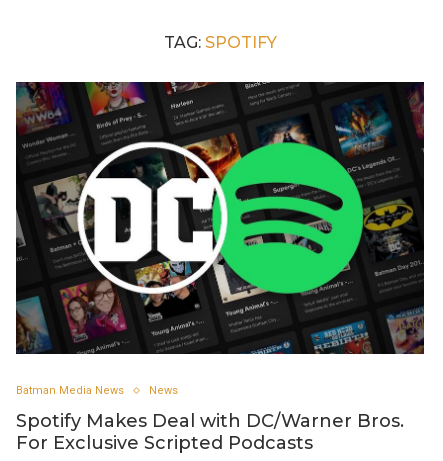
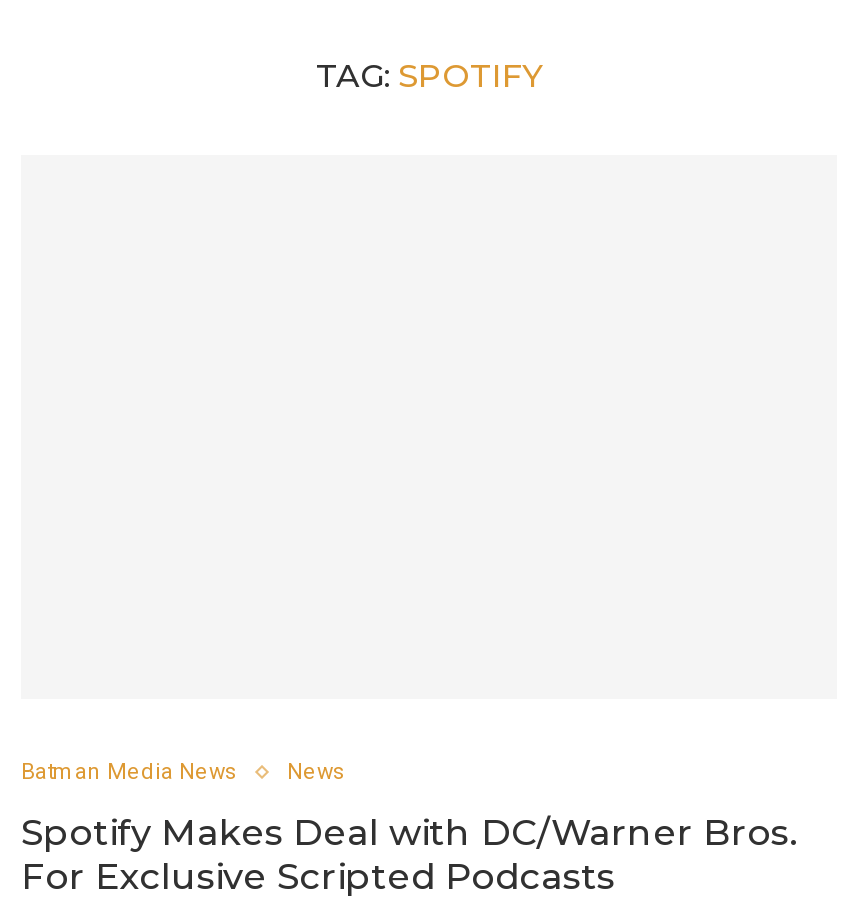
- [image]
